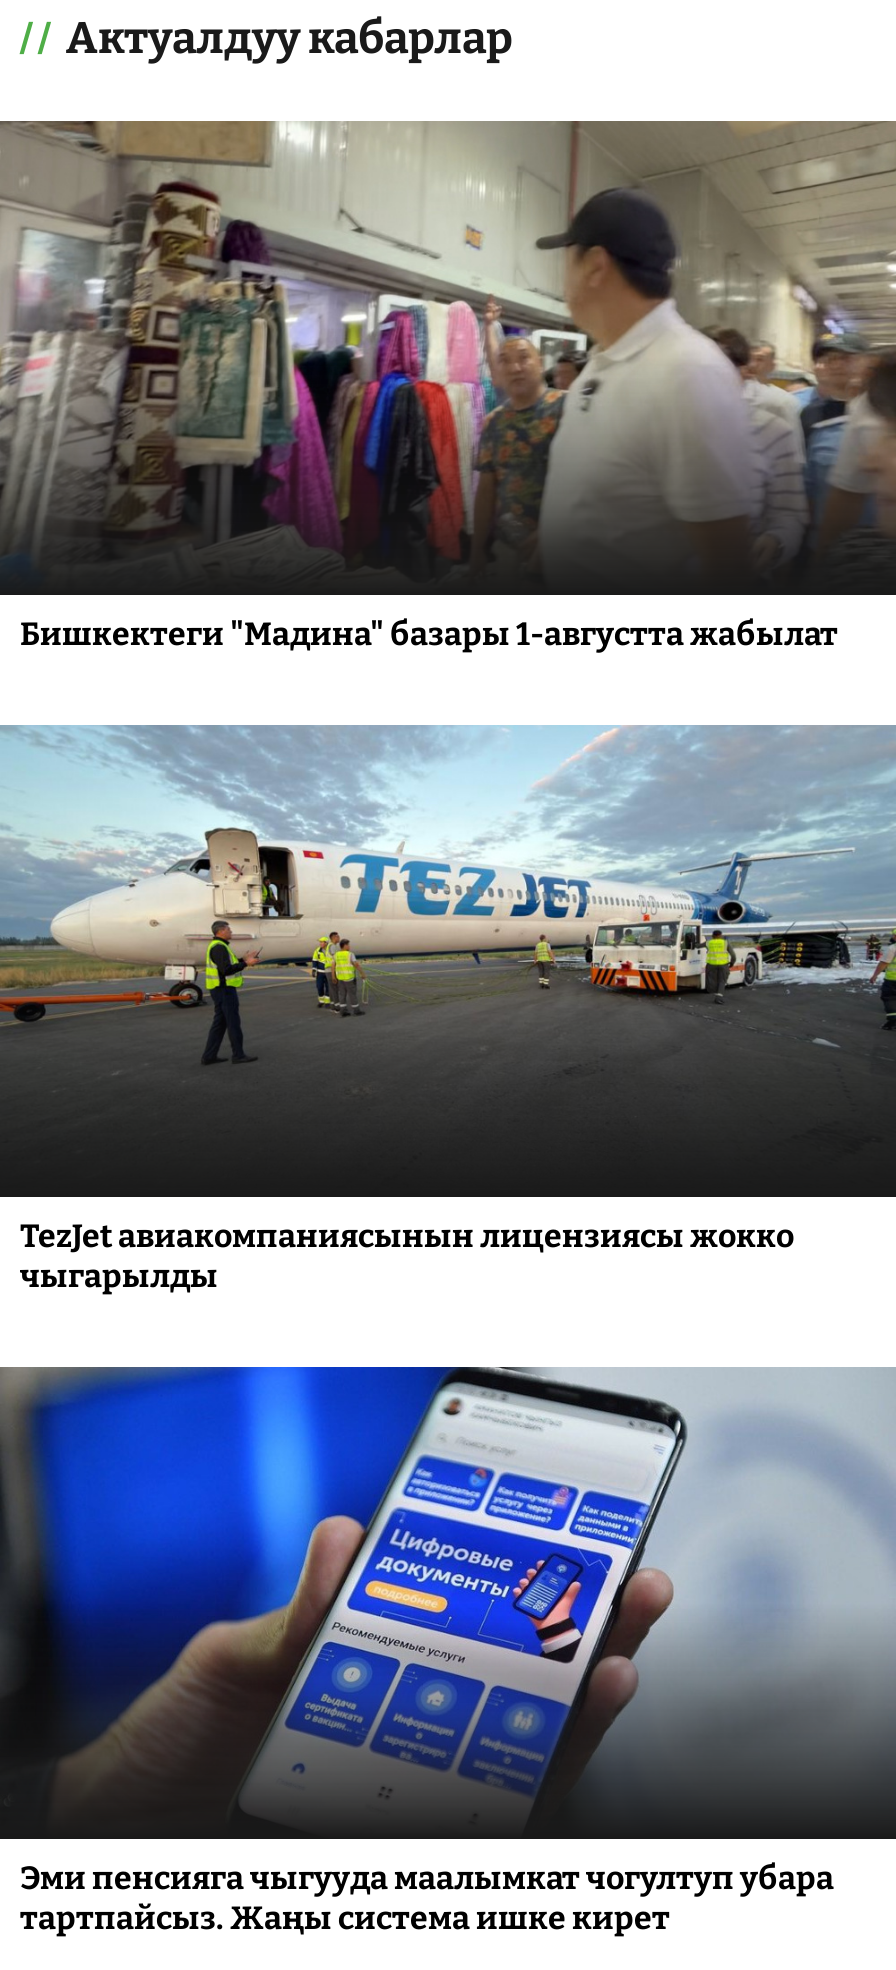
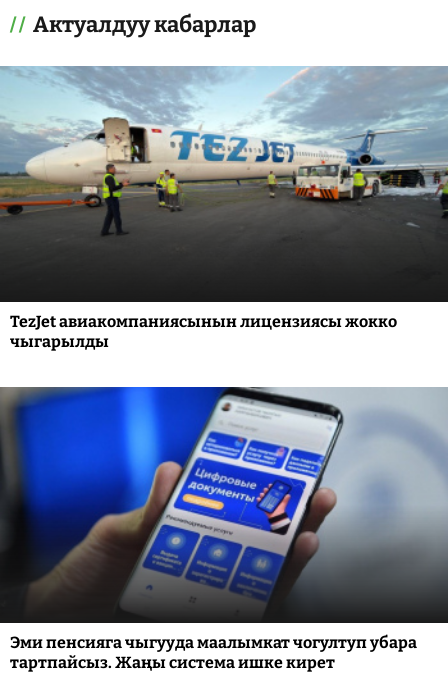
- [image]
- Бишкектеги "Мадина" базары 1-августта жабылат
